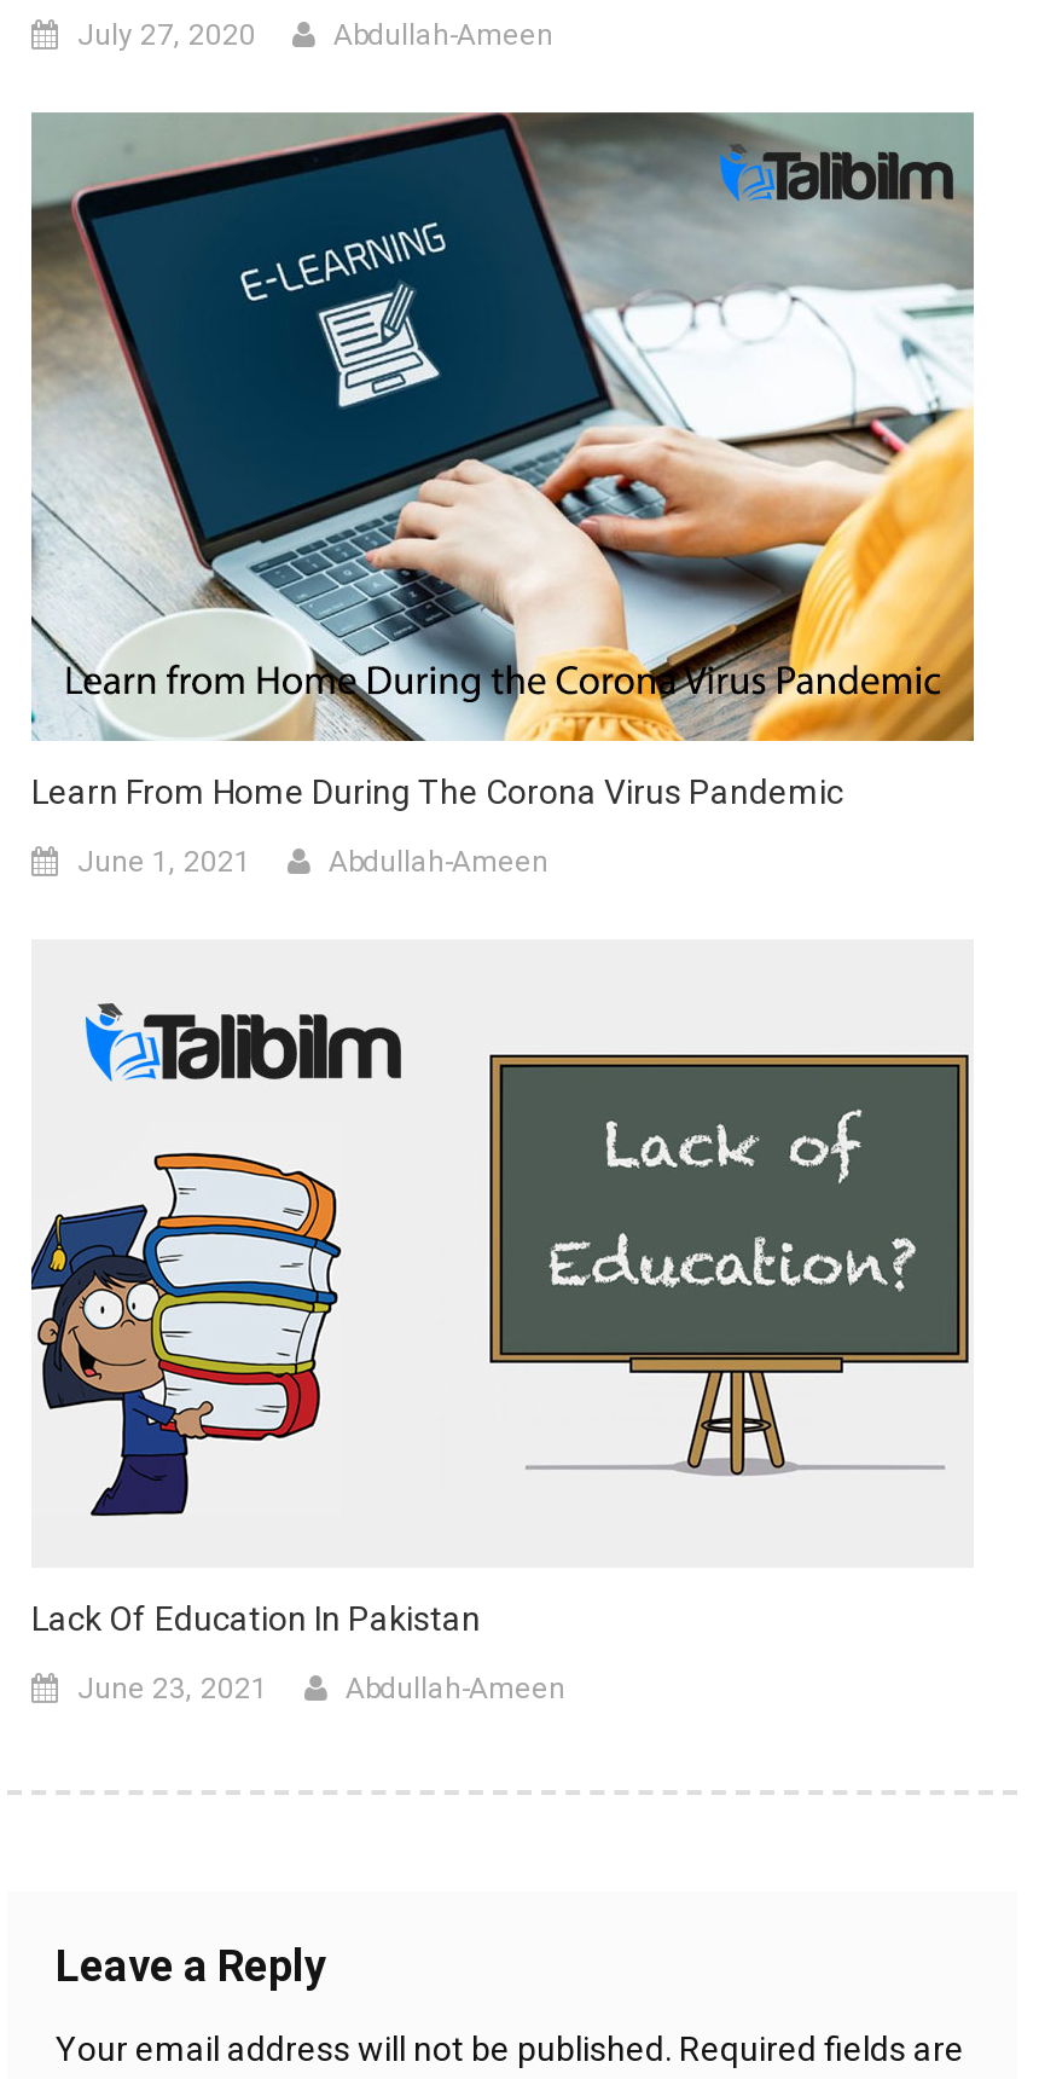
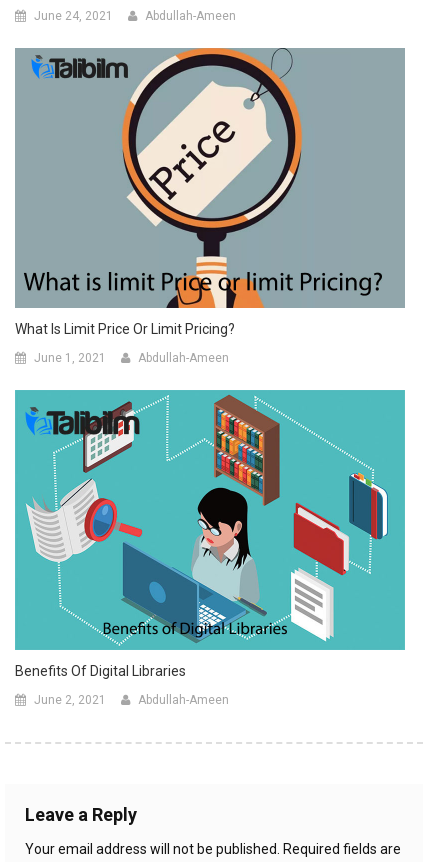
- July 27, 2020
+ June 24, 2021

- [image]
- Learn From Home During The Corona Virus Pandemic
+ [image]
+ What Is Limit Price Or Limit Pricing?

- [image]
- Lack Of Education In Pakistan
+ [image]
+ Benefits Of Digital Libraries

- June 23, 2021
+ June 2, 2021
